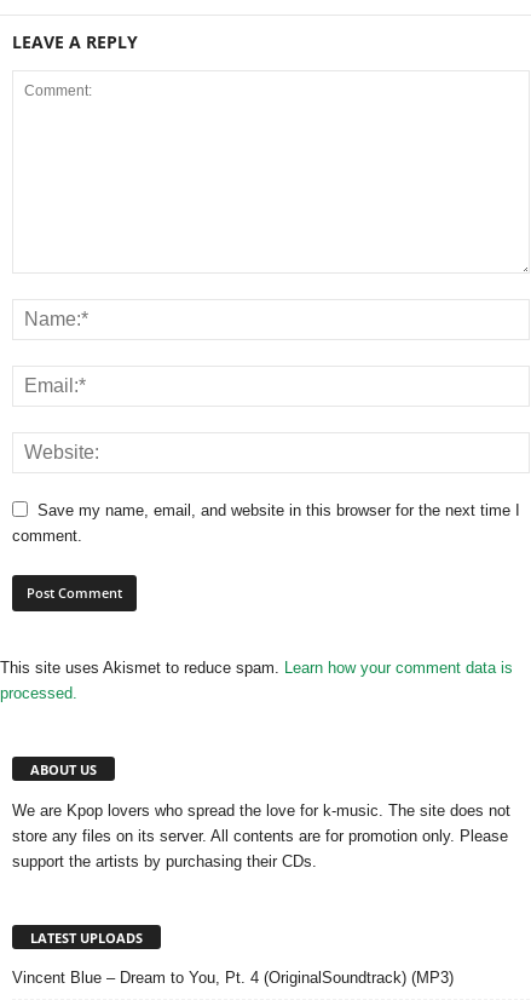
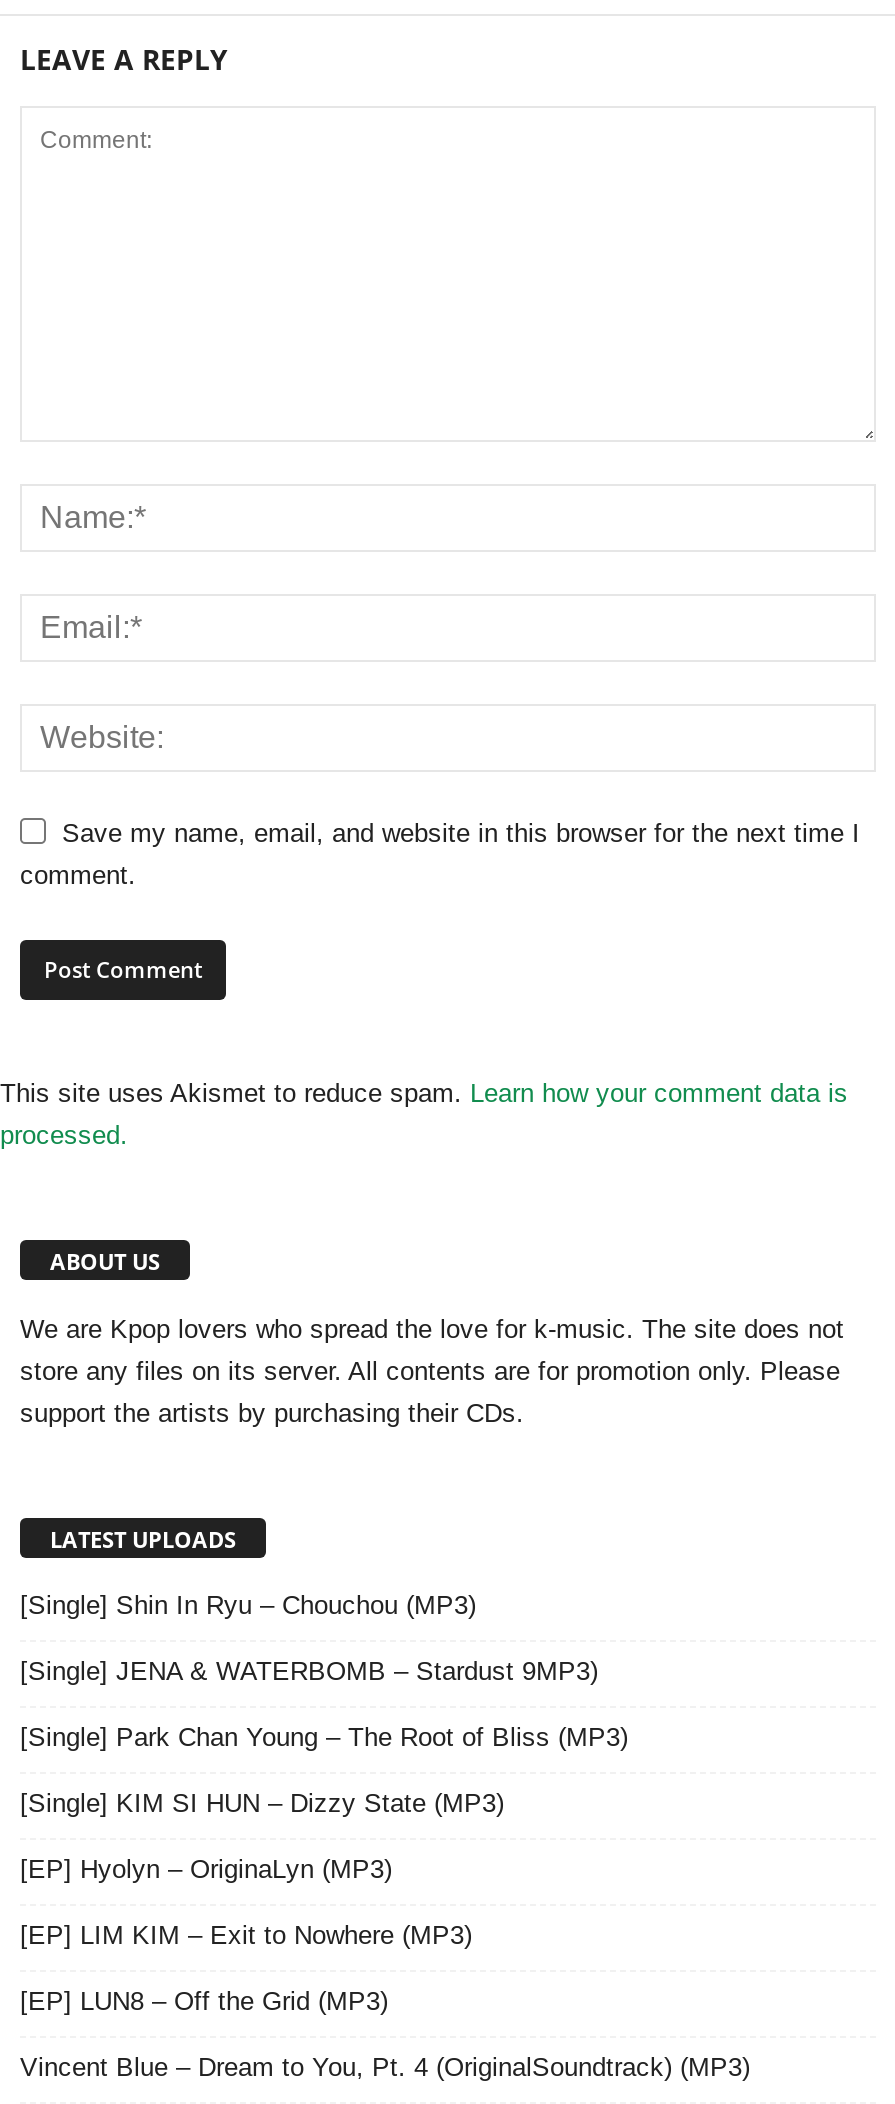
+ [Single] Shin In Ryu – Chouchou (MP3)
+ [Single] JENA & WATERBOMB – Stardust 9MP3)
+ [Single] Park Chan Young – The Root of Bliss (MP3)
+ [Single] KIM SI HUN – Dizzy State (MP3)
+ [EP] Hyolyn – OriginaLyn (MP3)
+ [EP] LIM KIM – Exit to Nowhere (MP3)
+ [EP] LUN8 – Off the Grid (MP3)
